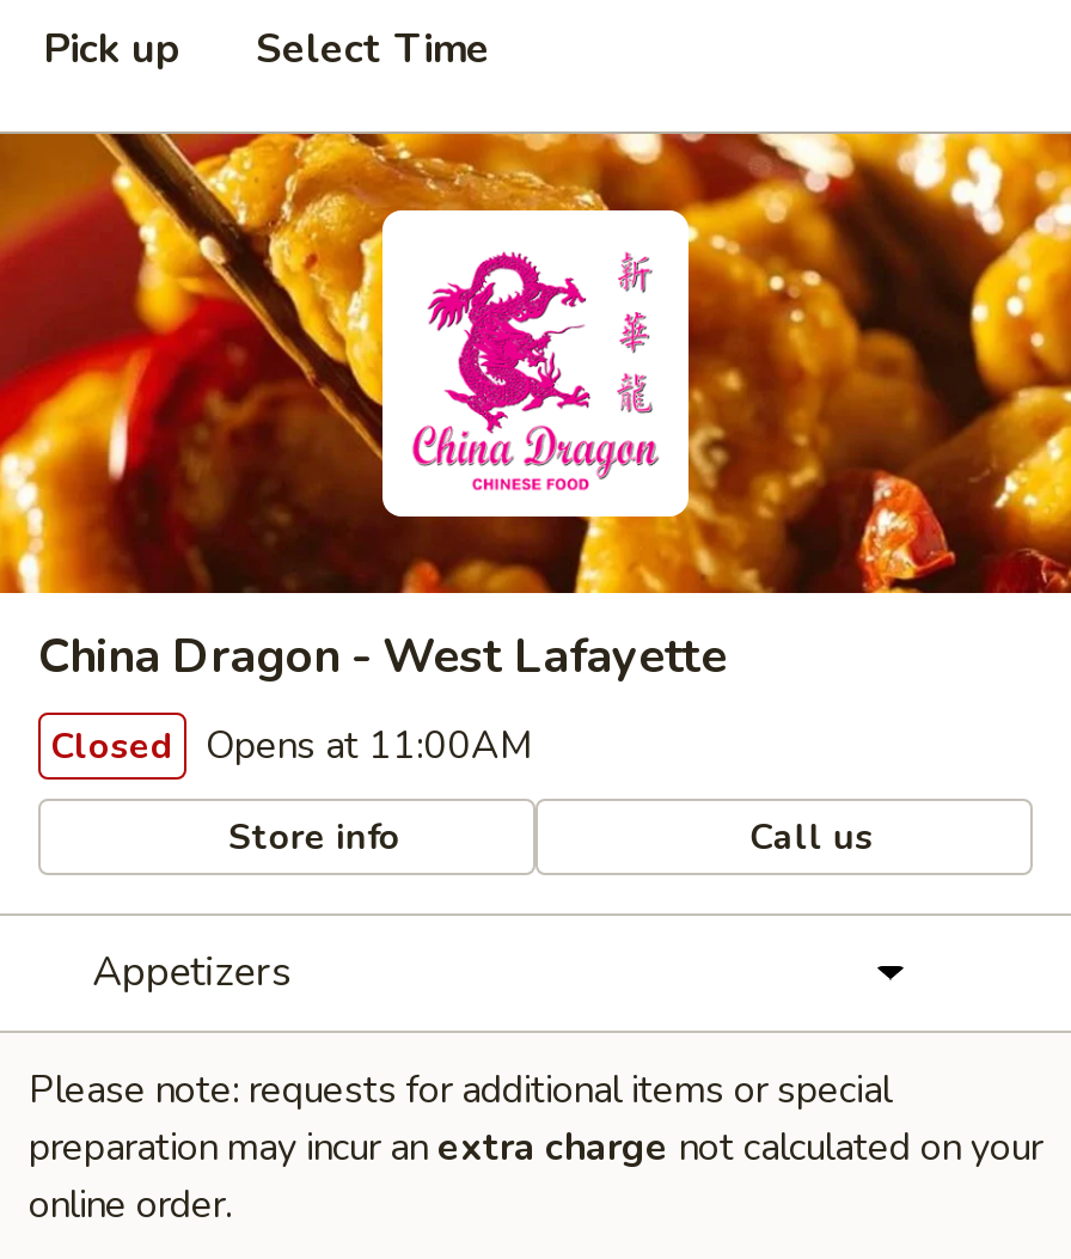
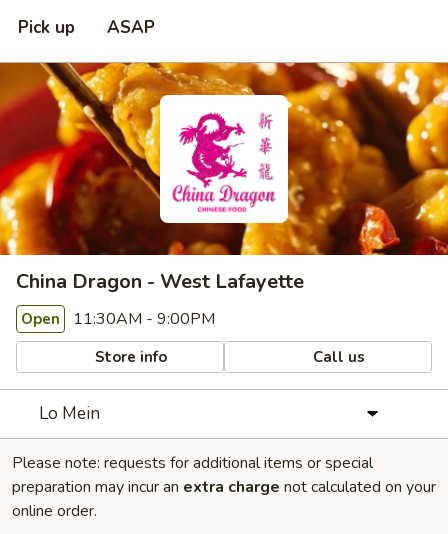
- Select Time
+ ASAP

- Closed Opens at 11:00AM
+ Open 11:30AM - 9:00PM

- Appetizers
+ Lo Mein
